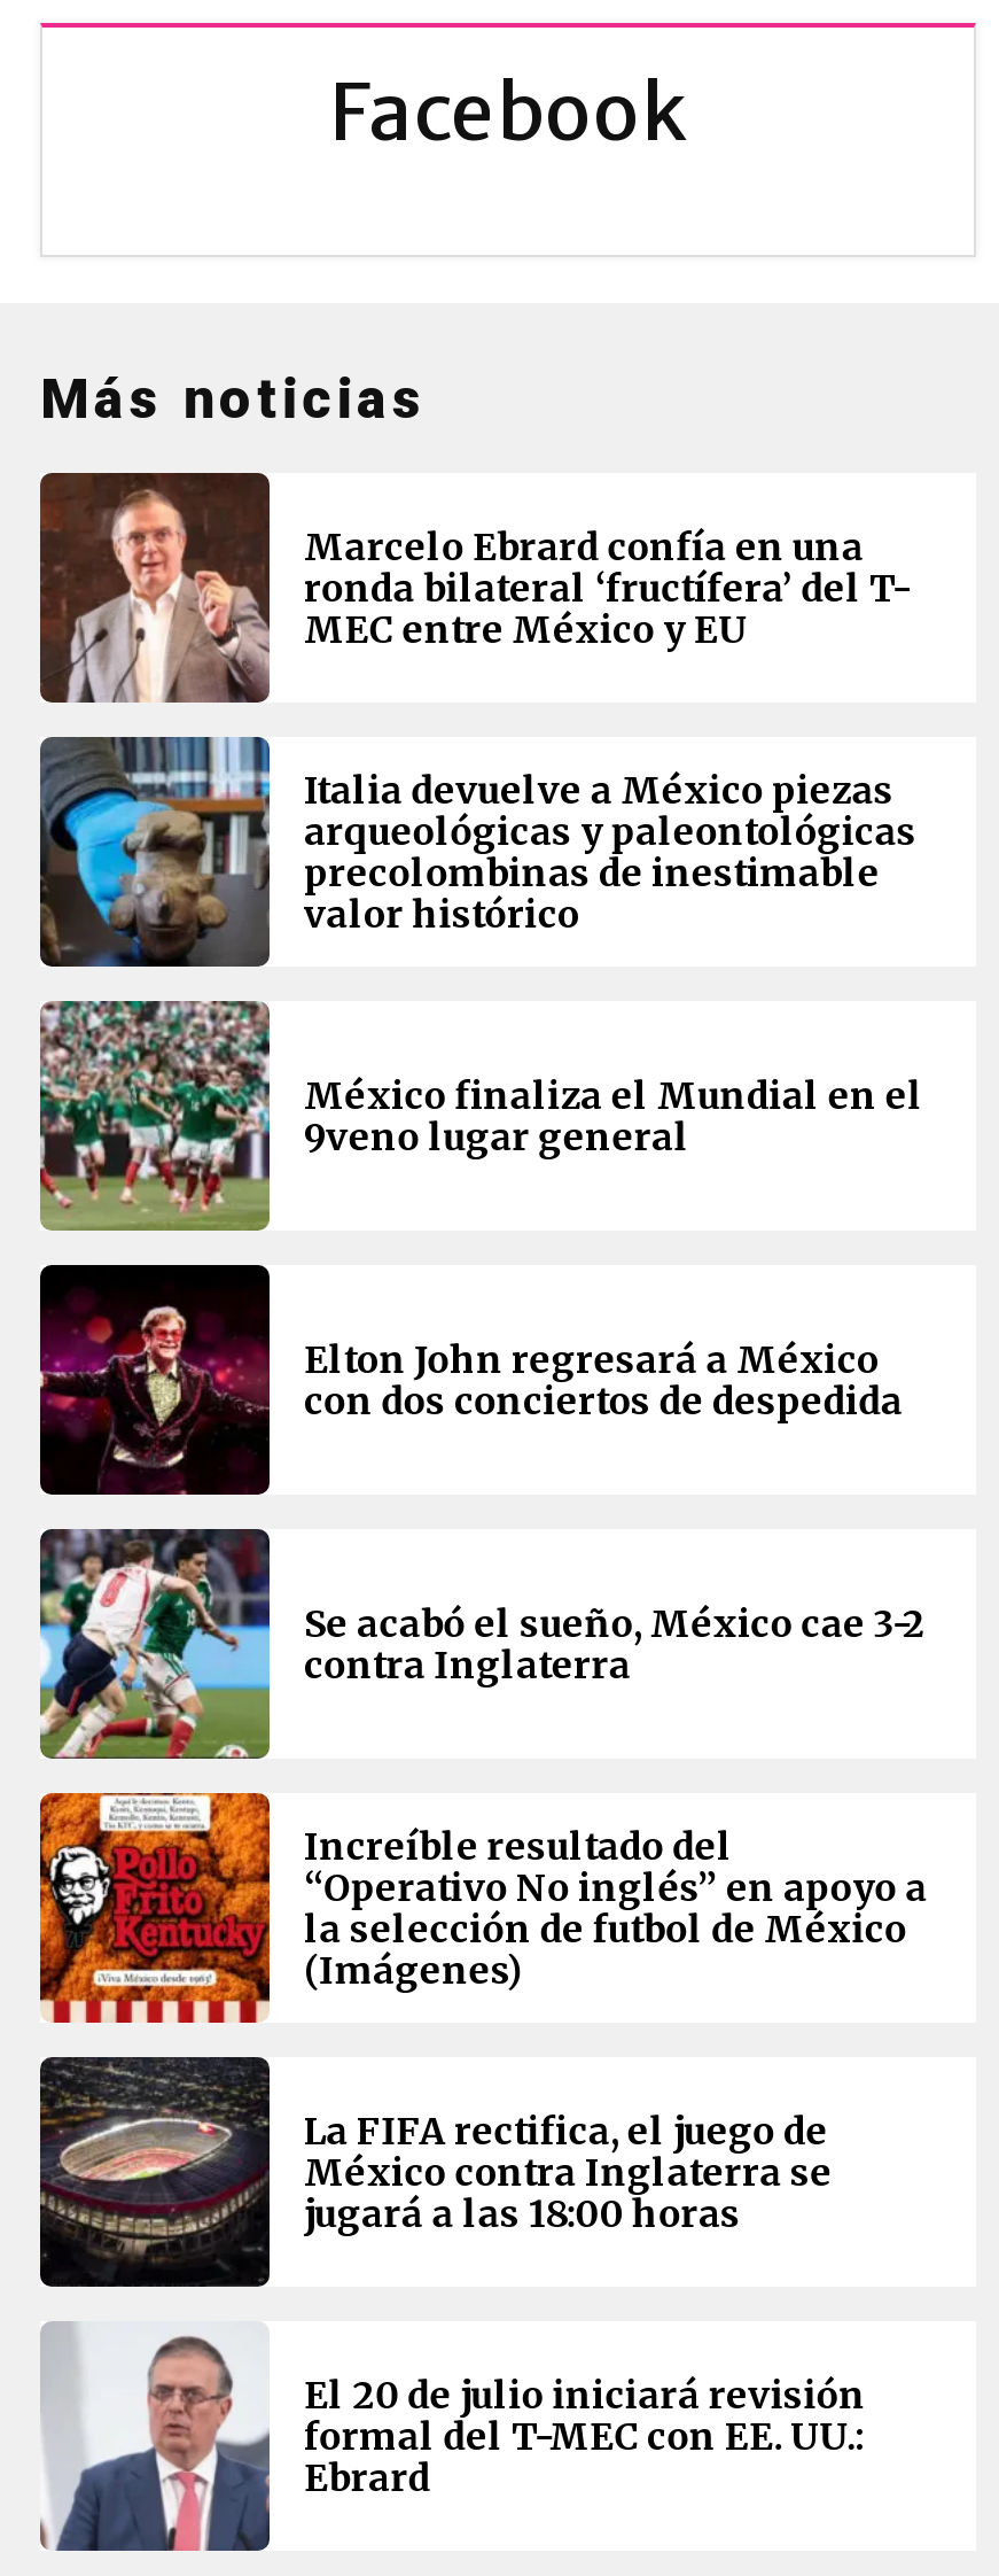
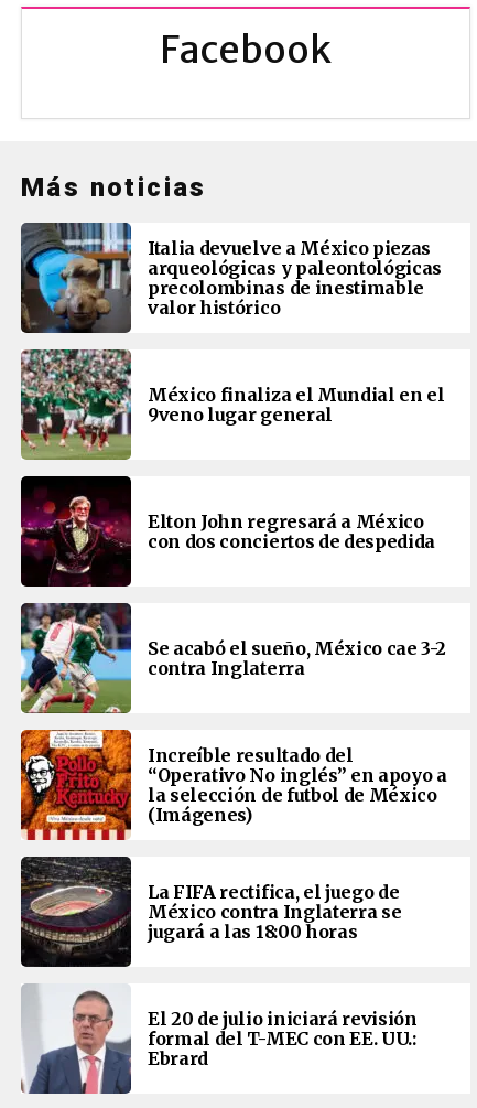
- [image]
- Marcelo Ebrard confía en una
- ronda bilateral ‘fructífera’ del T-
- MEC entre México y EU
